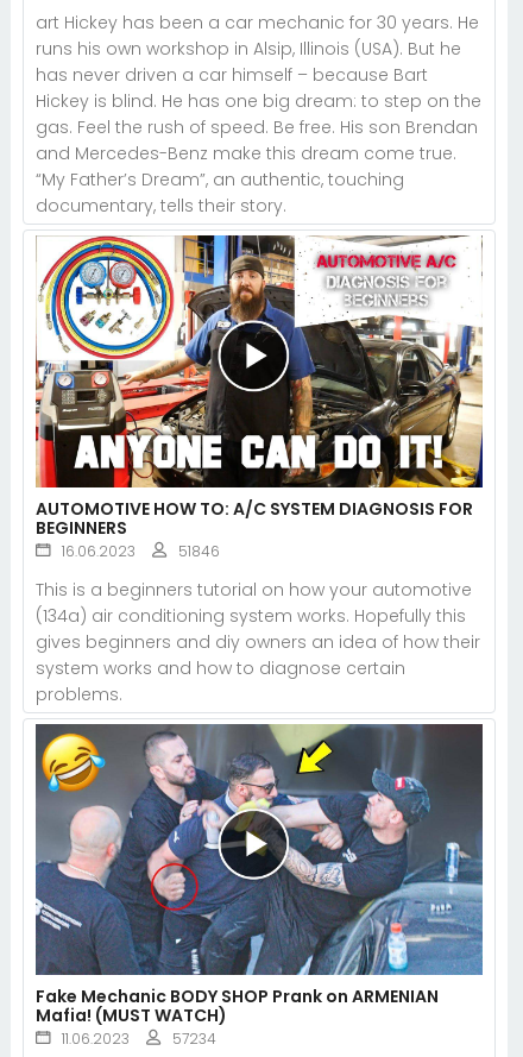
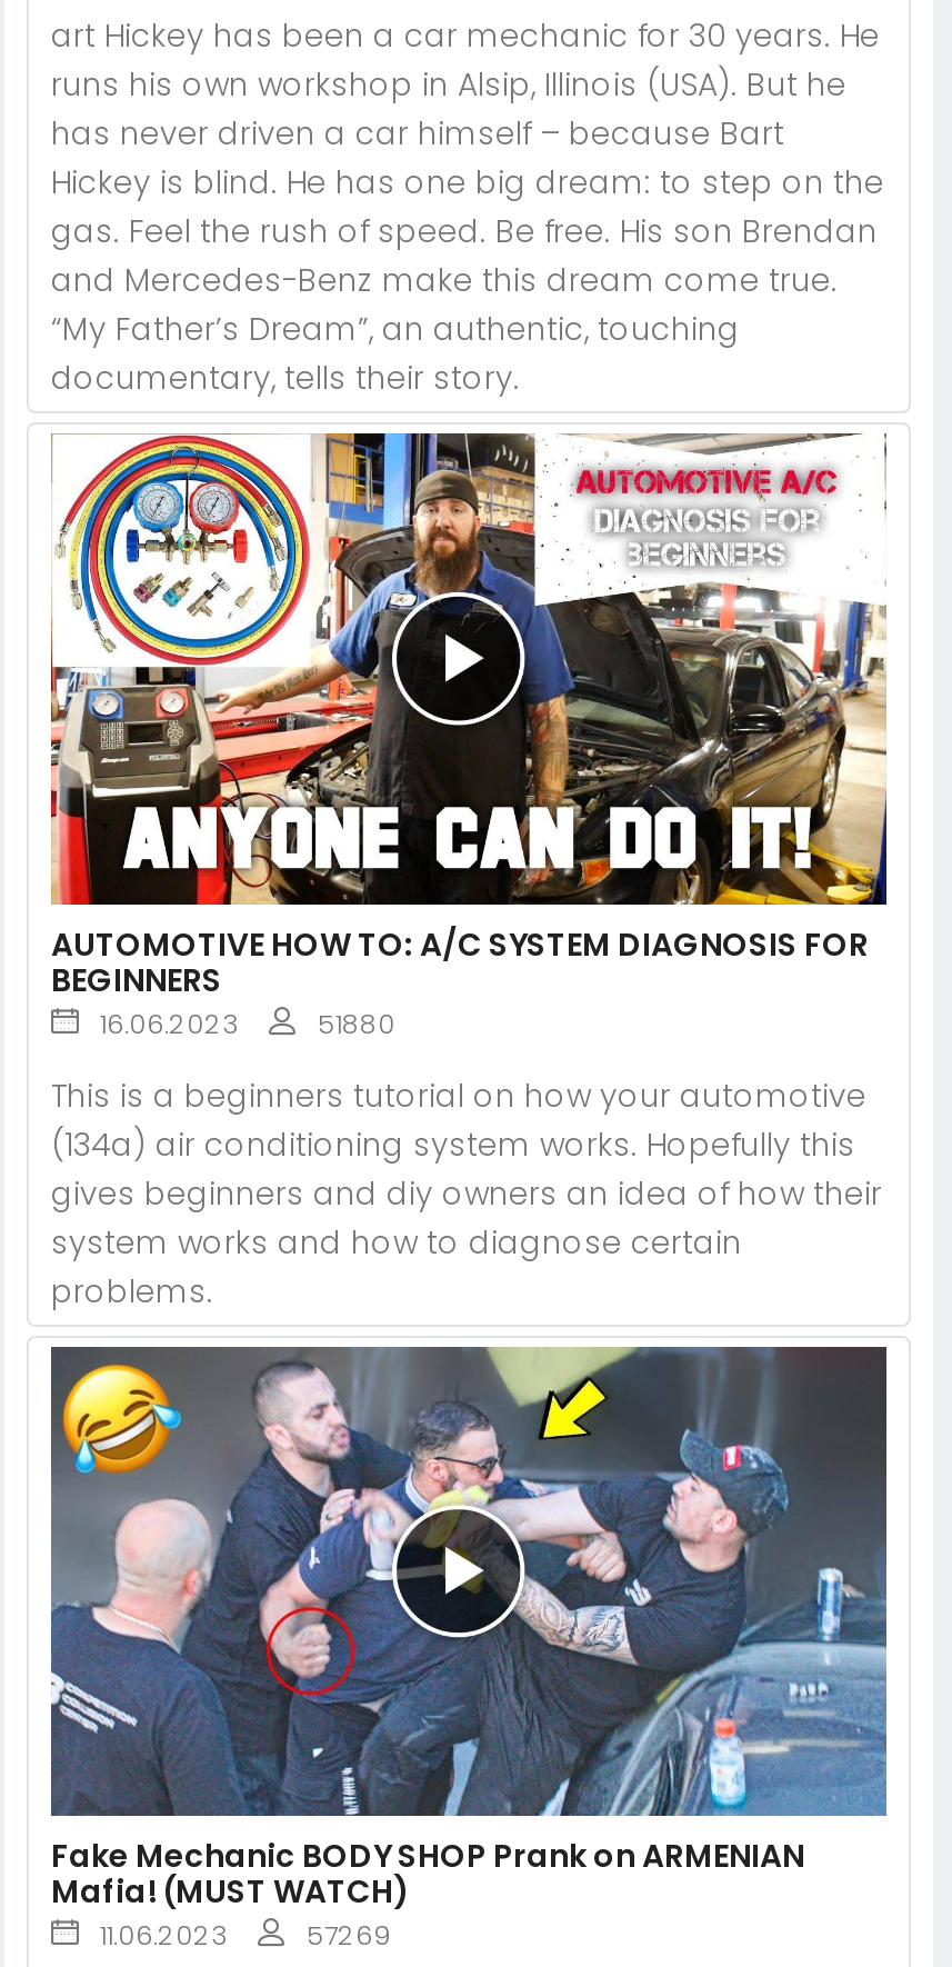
- 51846
+ 51880

- 57234
+ 57269
